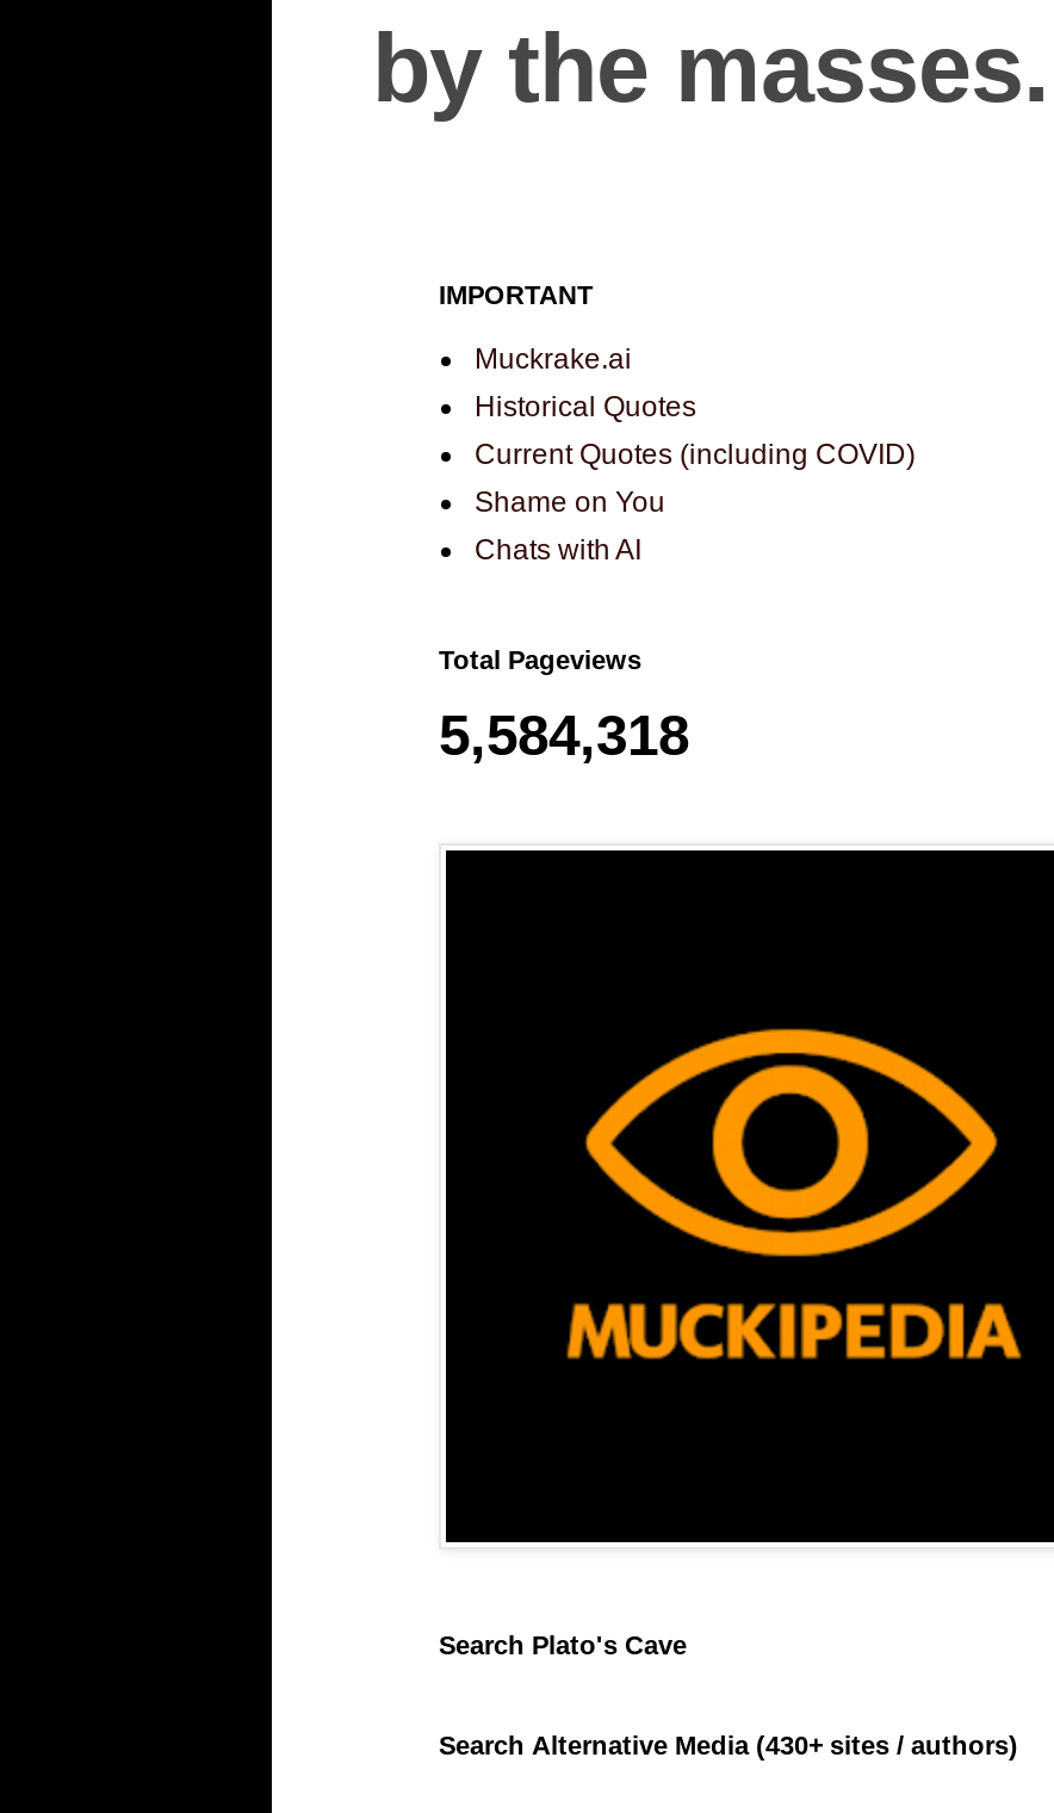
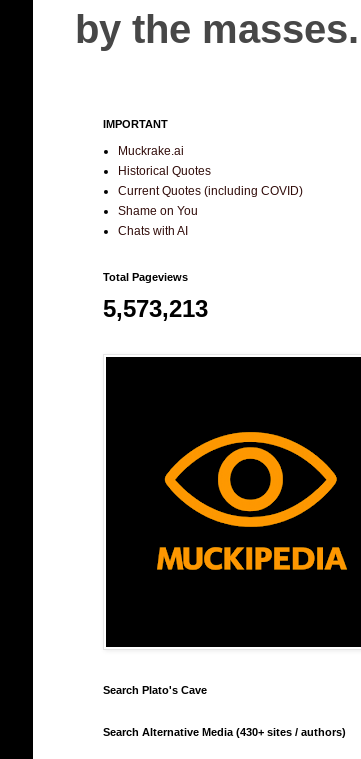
- 5,584,318
+ 5,573,213
